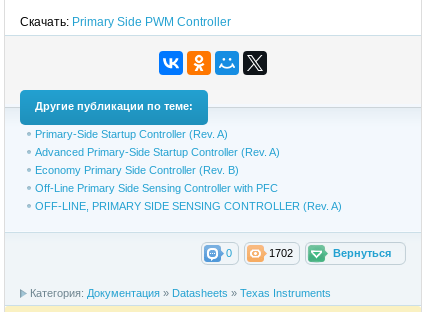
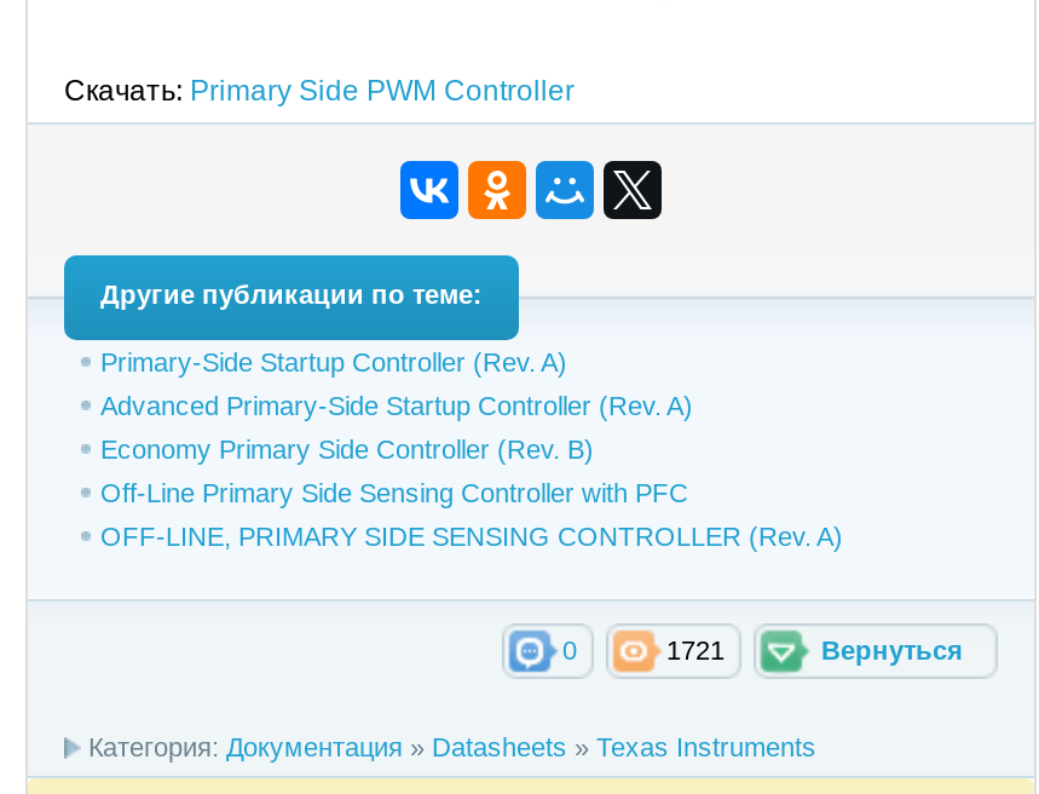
- 1702
+ 1721
